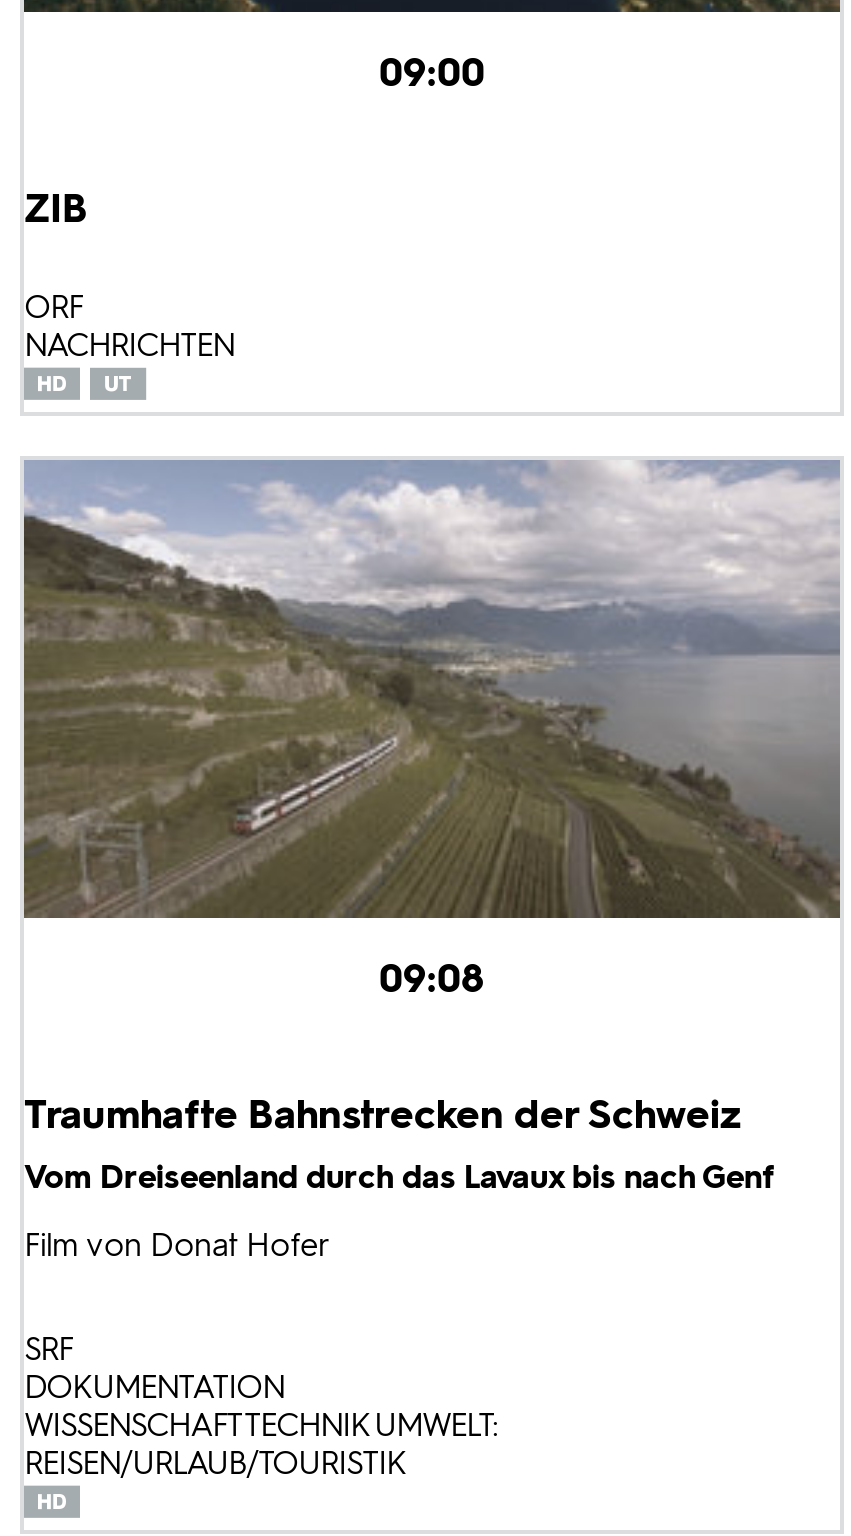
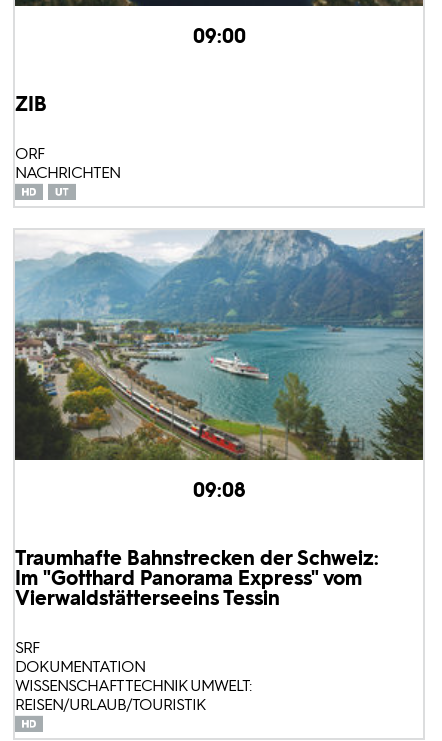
- [image]
+ [image]

- Traumhafte Bahnstrecken der Schweiz
- Vom Dreiseenland durch das Lavaux bis nach Genf
- Film von Donat Hofer
+ Traumhafte Bahnstrecken der Schweiz:
+ Im "Gotthard Panorama Express" vom
+ Vierwaldstätterseeins Tessin
